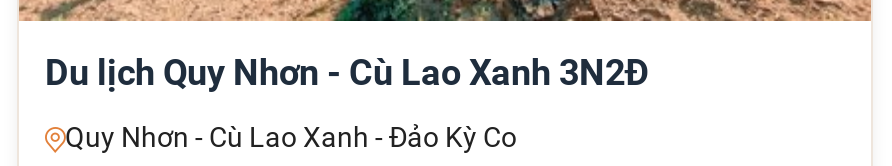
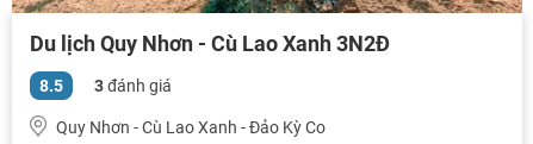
+ 8.5
+ 3 đánh giá
